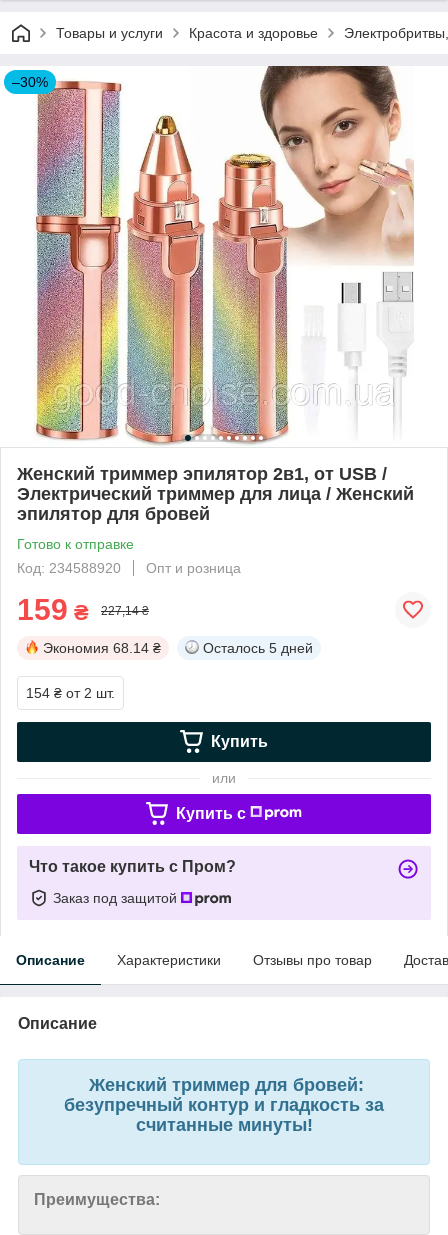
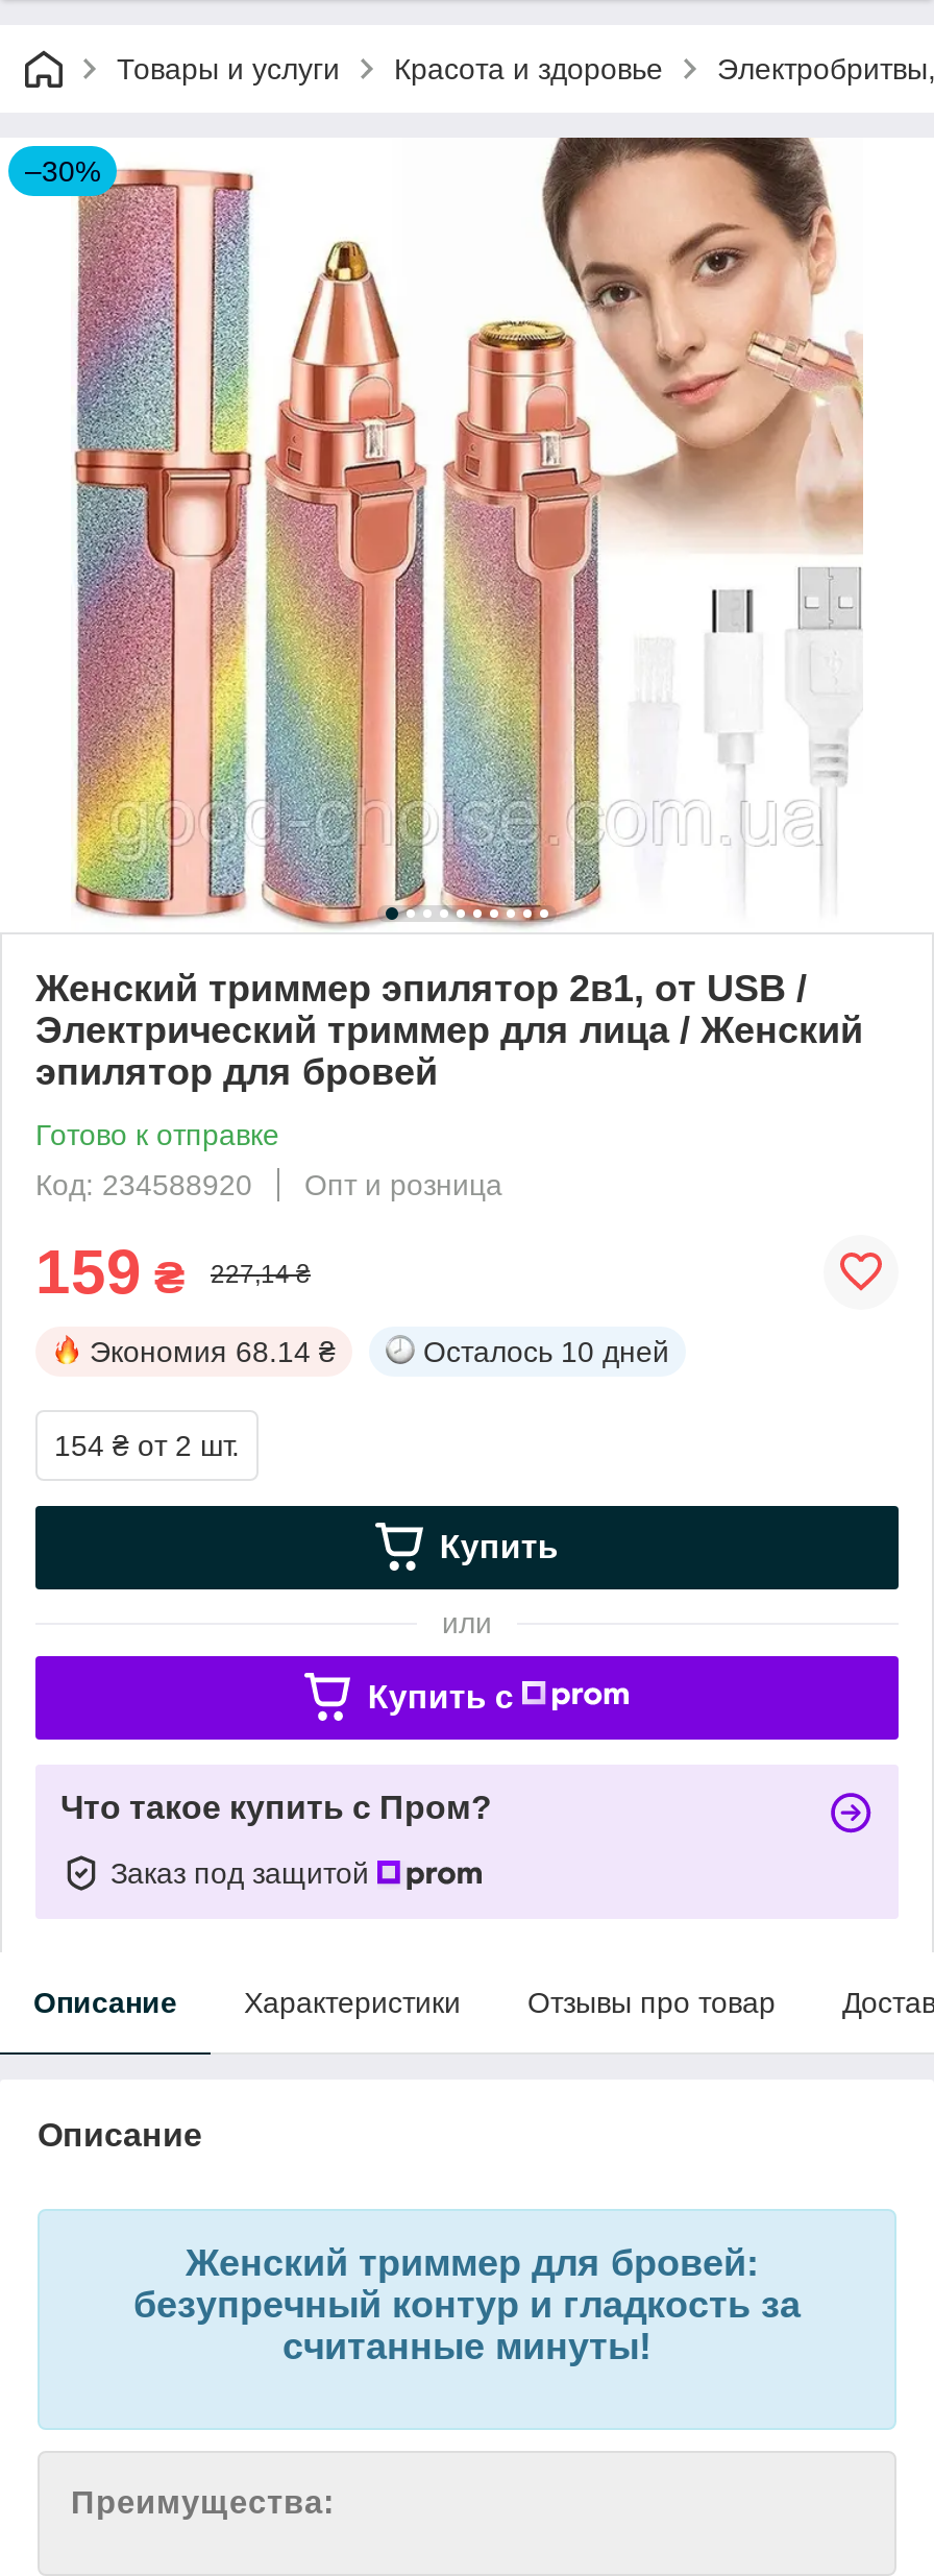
- Осталось 5 дней
+ Осталось 10 дней
